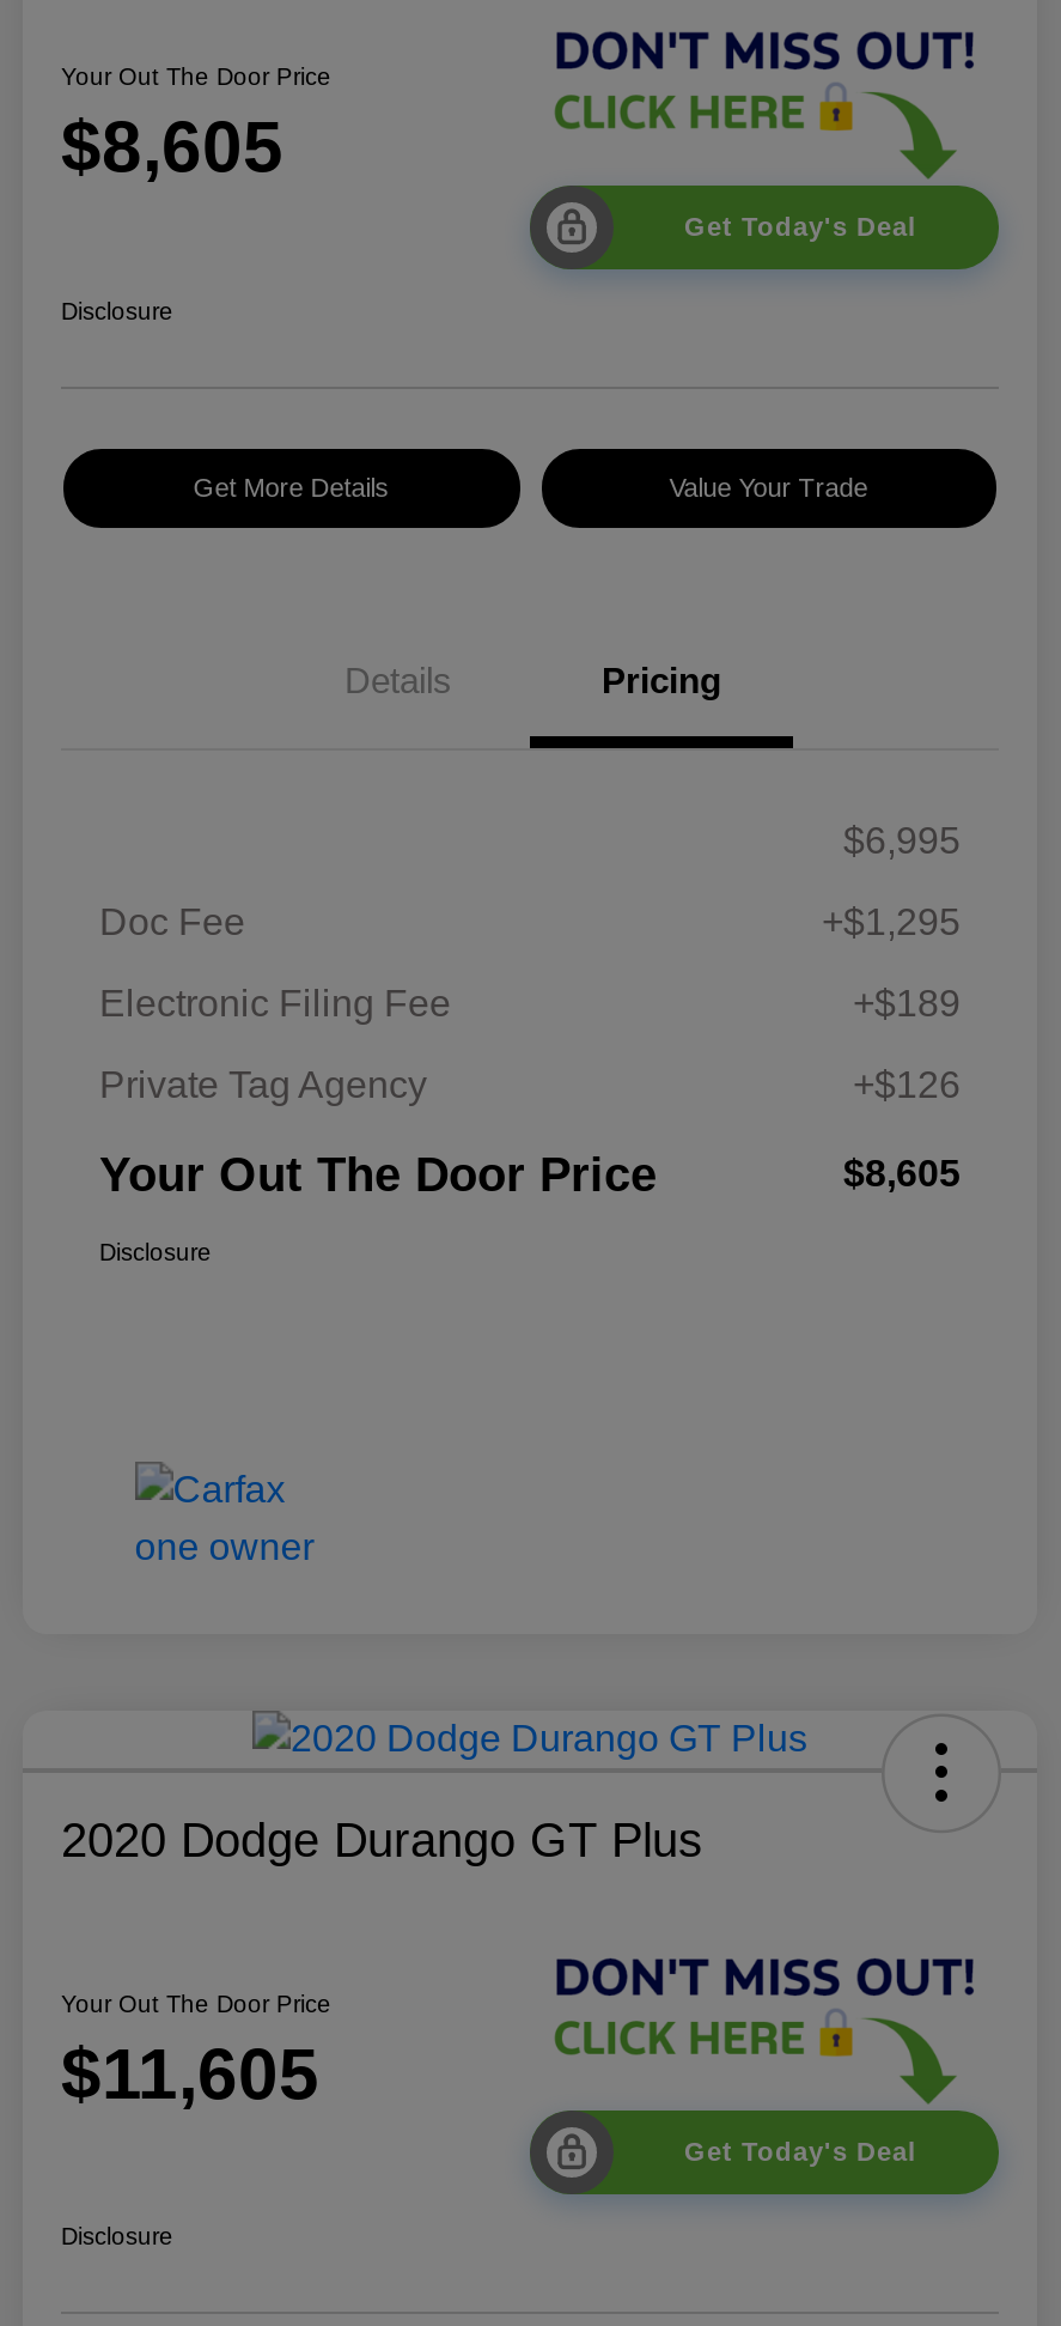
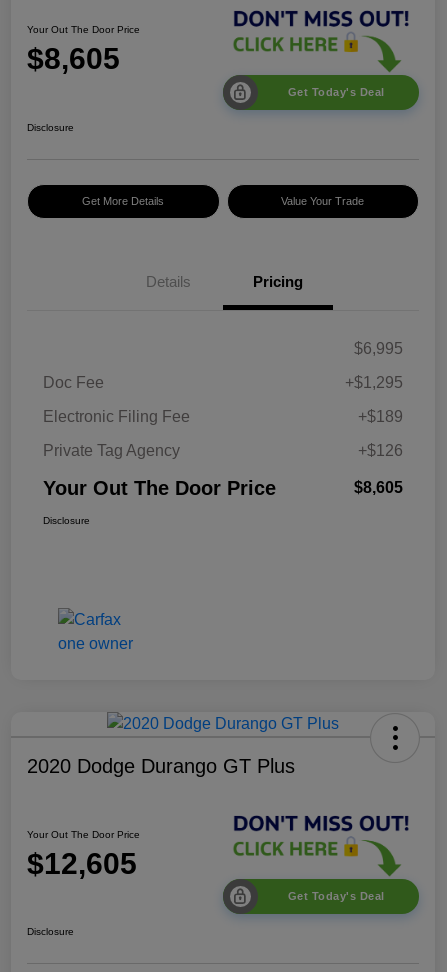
- $11,605
+ $12,605
